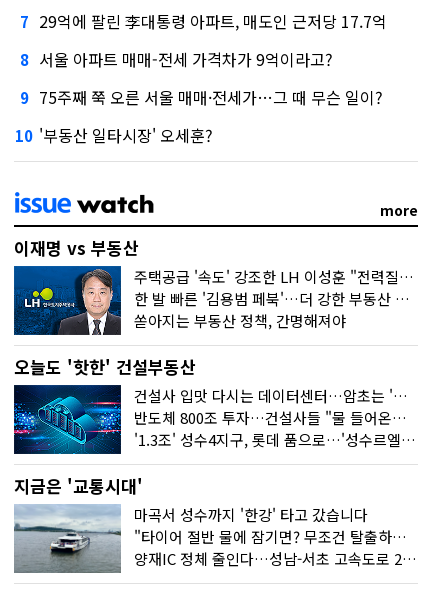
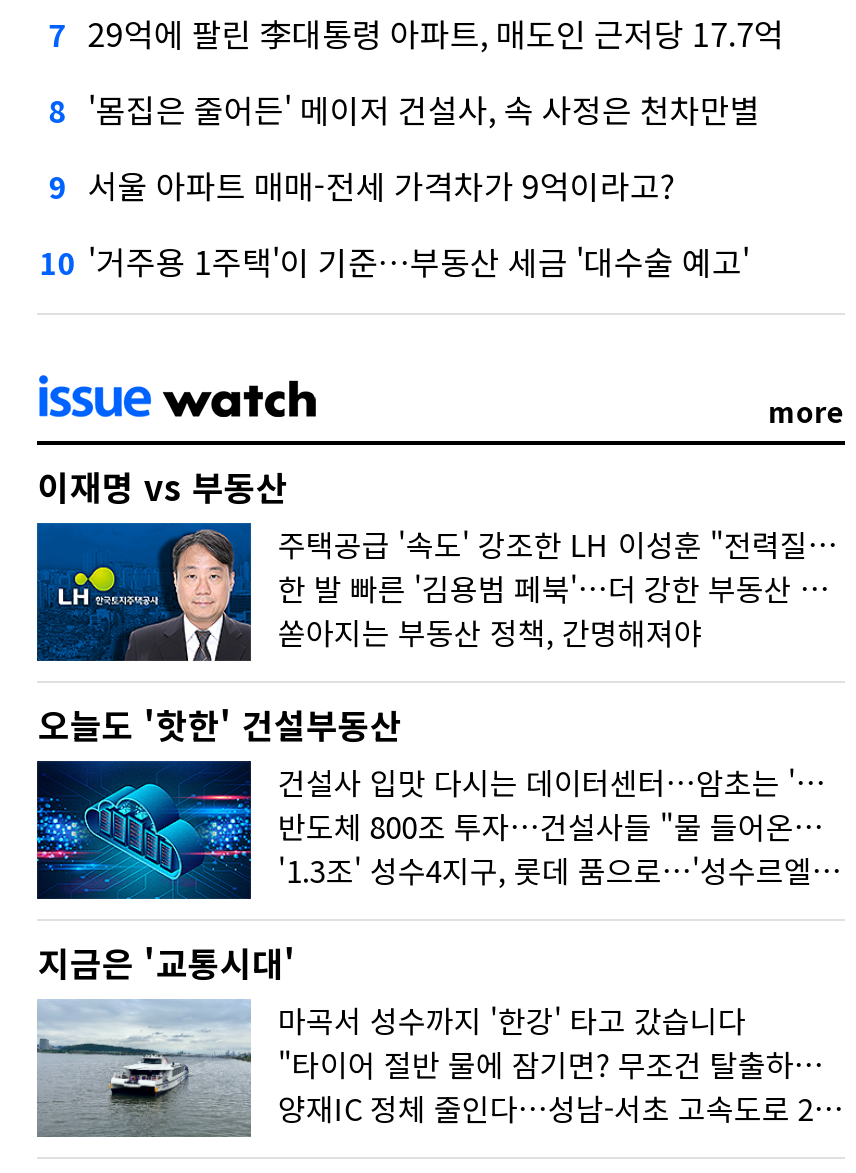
- 8 서울 아파트 매매-전세 가격차가 9억이라고?
+ 8 '몸집은 줄어든' 메이저 건설사, 속 사정은 천차만별

- 9 75주째 쭉 오른 서울 매매·전세가…그 때 무슨 일이?
+ 9 서울 아파트 매매-전세 가격차가 9억이라고?

- 10 '부동산 일타시장' 오세훈?
+ 10 '거주용 1주택'이 기준…부동산 세금 '대수술 예고'
